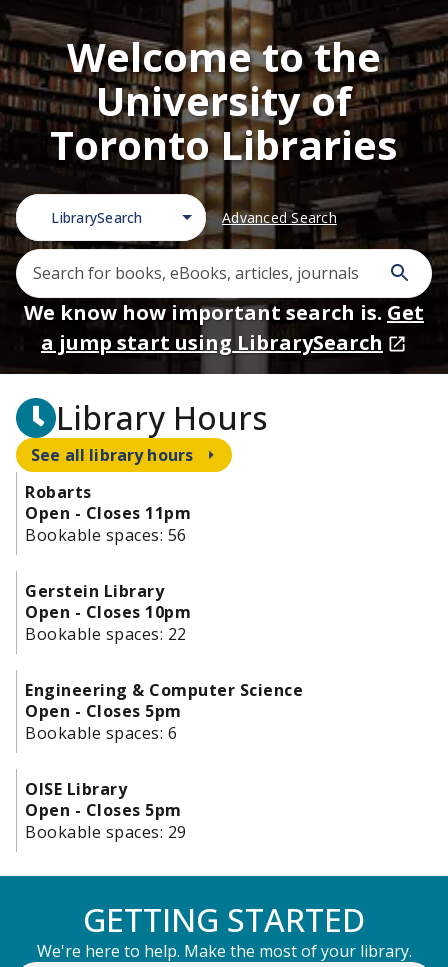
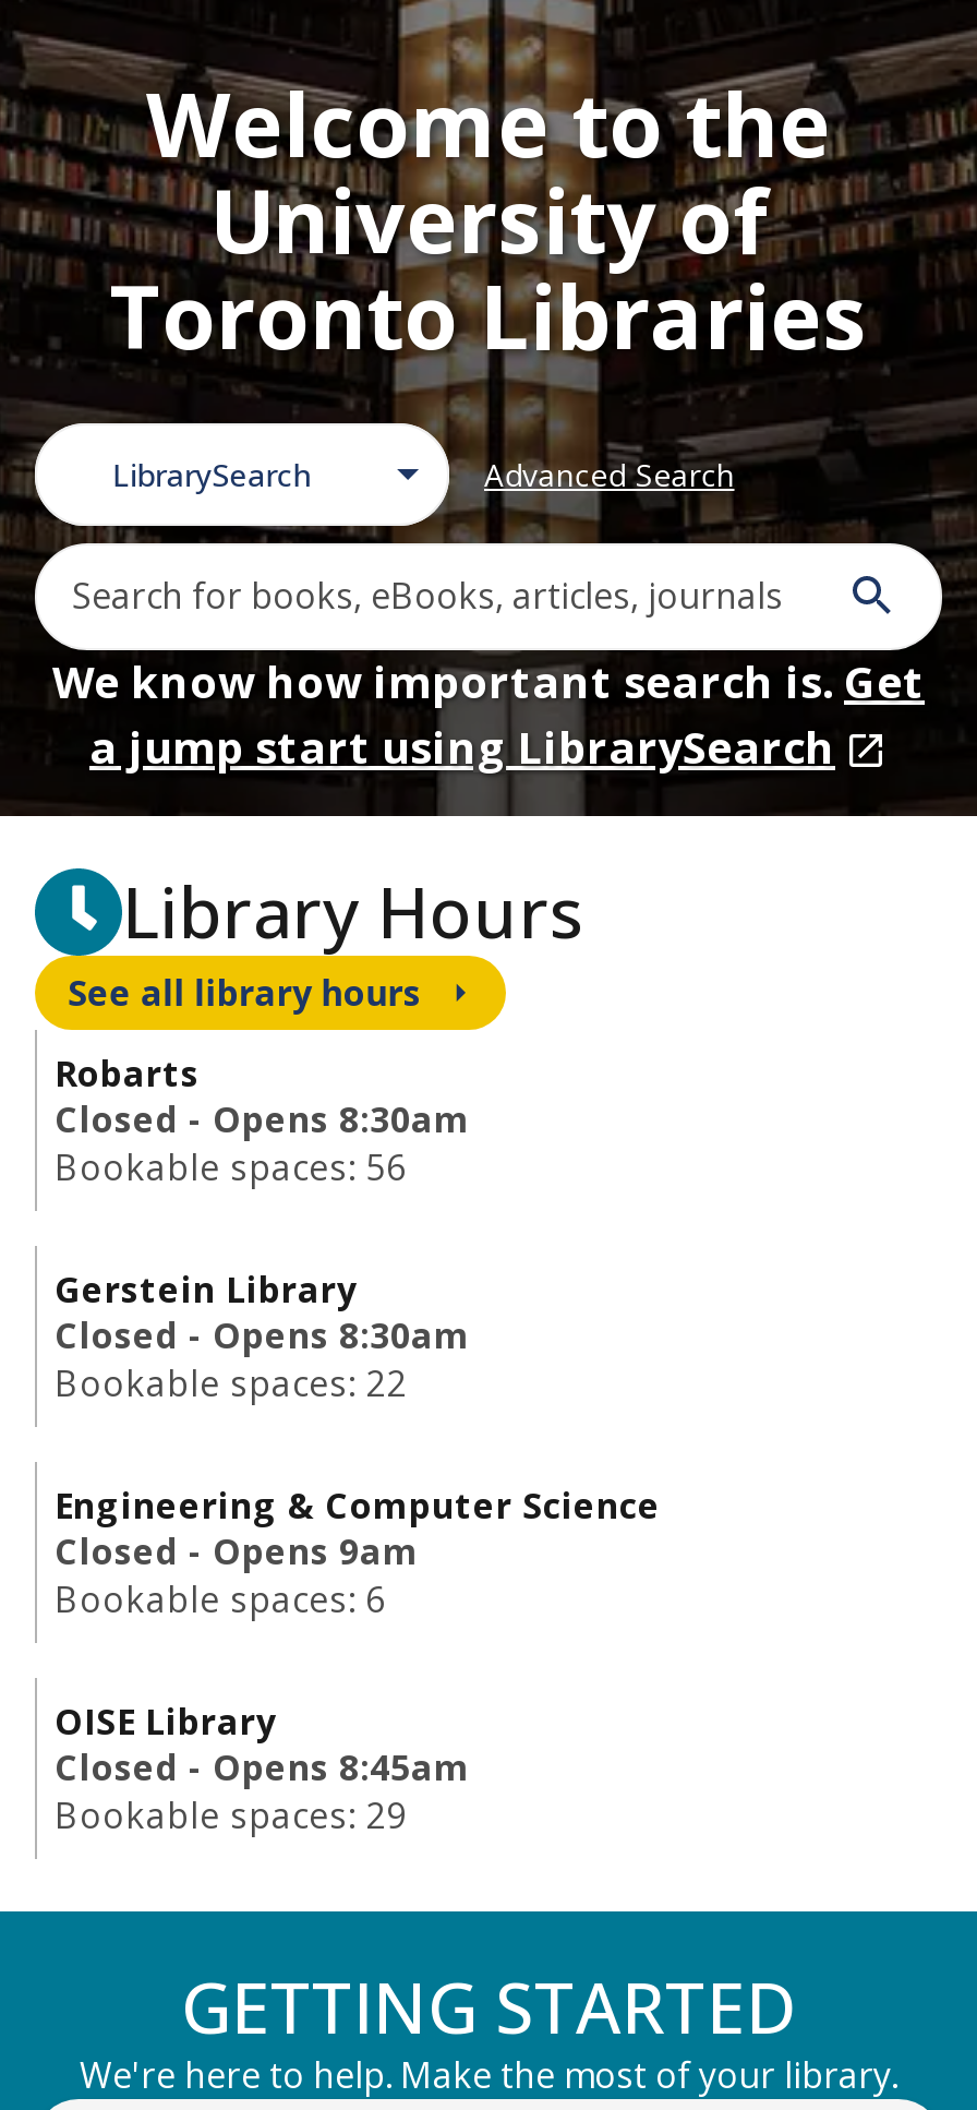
- Open - Closes 11pm
+ Closed - Opens 8:30am

- Open - Closes 10pm
+ Closed - Opens 8:30am

- Open - Closes 5pm
+ Closed - Opens 9am

- Open - Closes 5pm
+ Closed - Opens 8:45am
